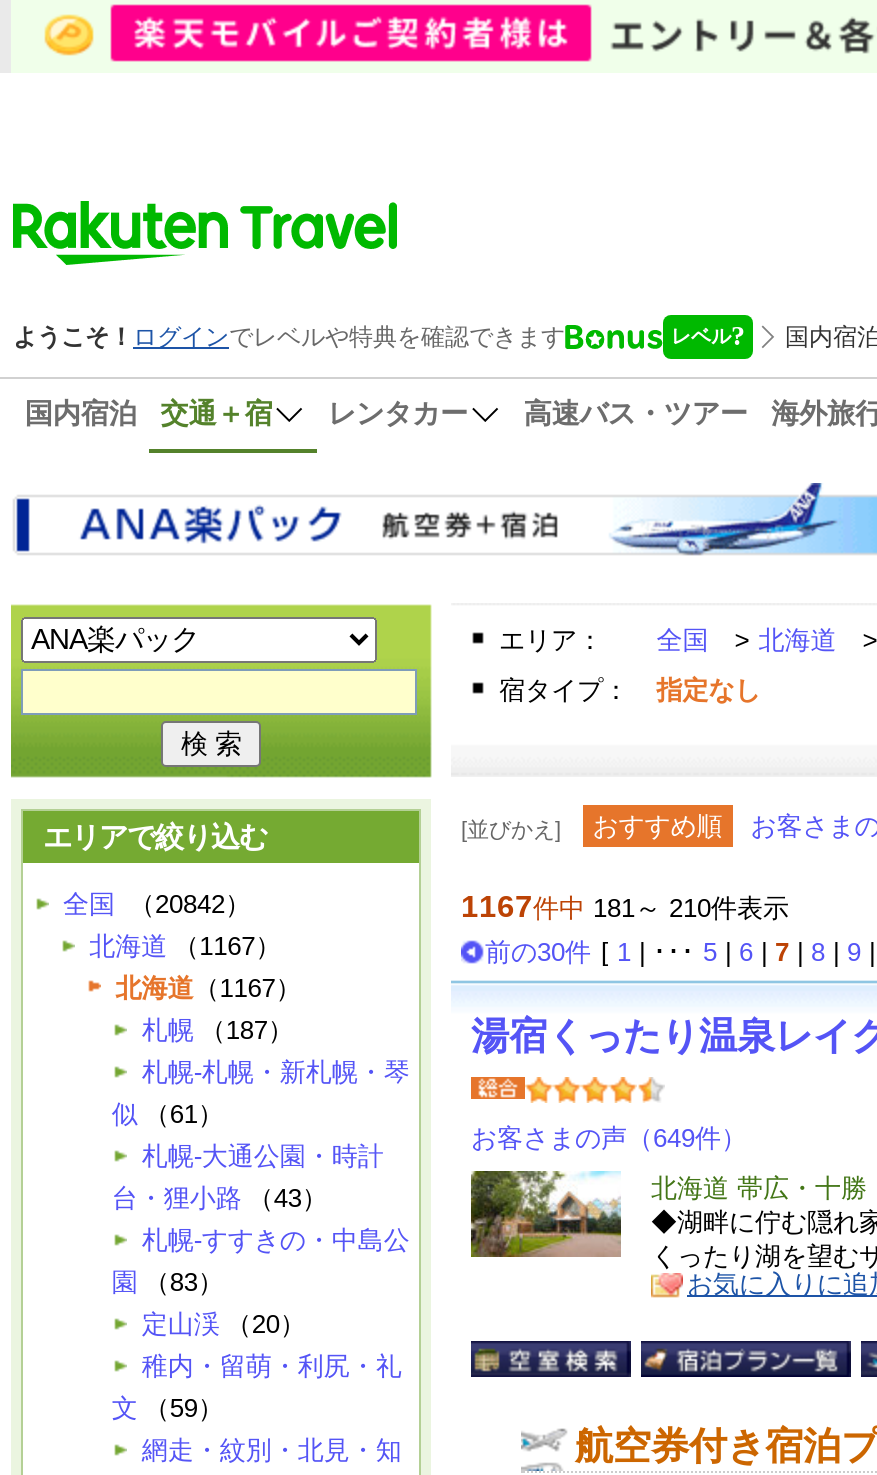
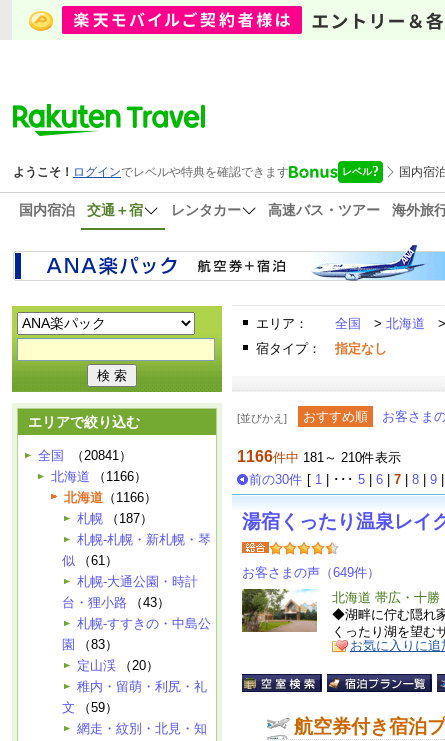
- 全国 （20842）
+ 全国 （20841）

- 1167件中181～ 210件表示
+ 1166件中181～ 210件表示

- 北海道 （1167）
+ 北海道 （1166）

- 北海道（1167）
+ 北海道（1166）
